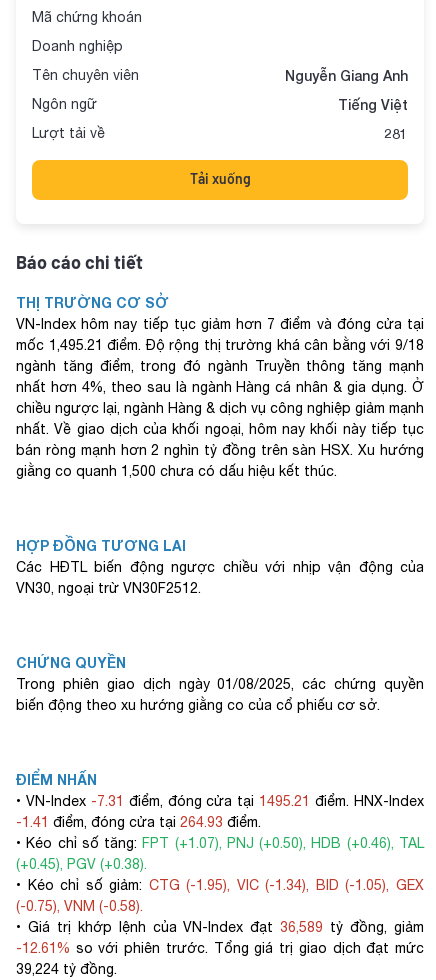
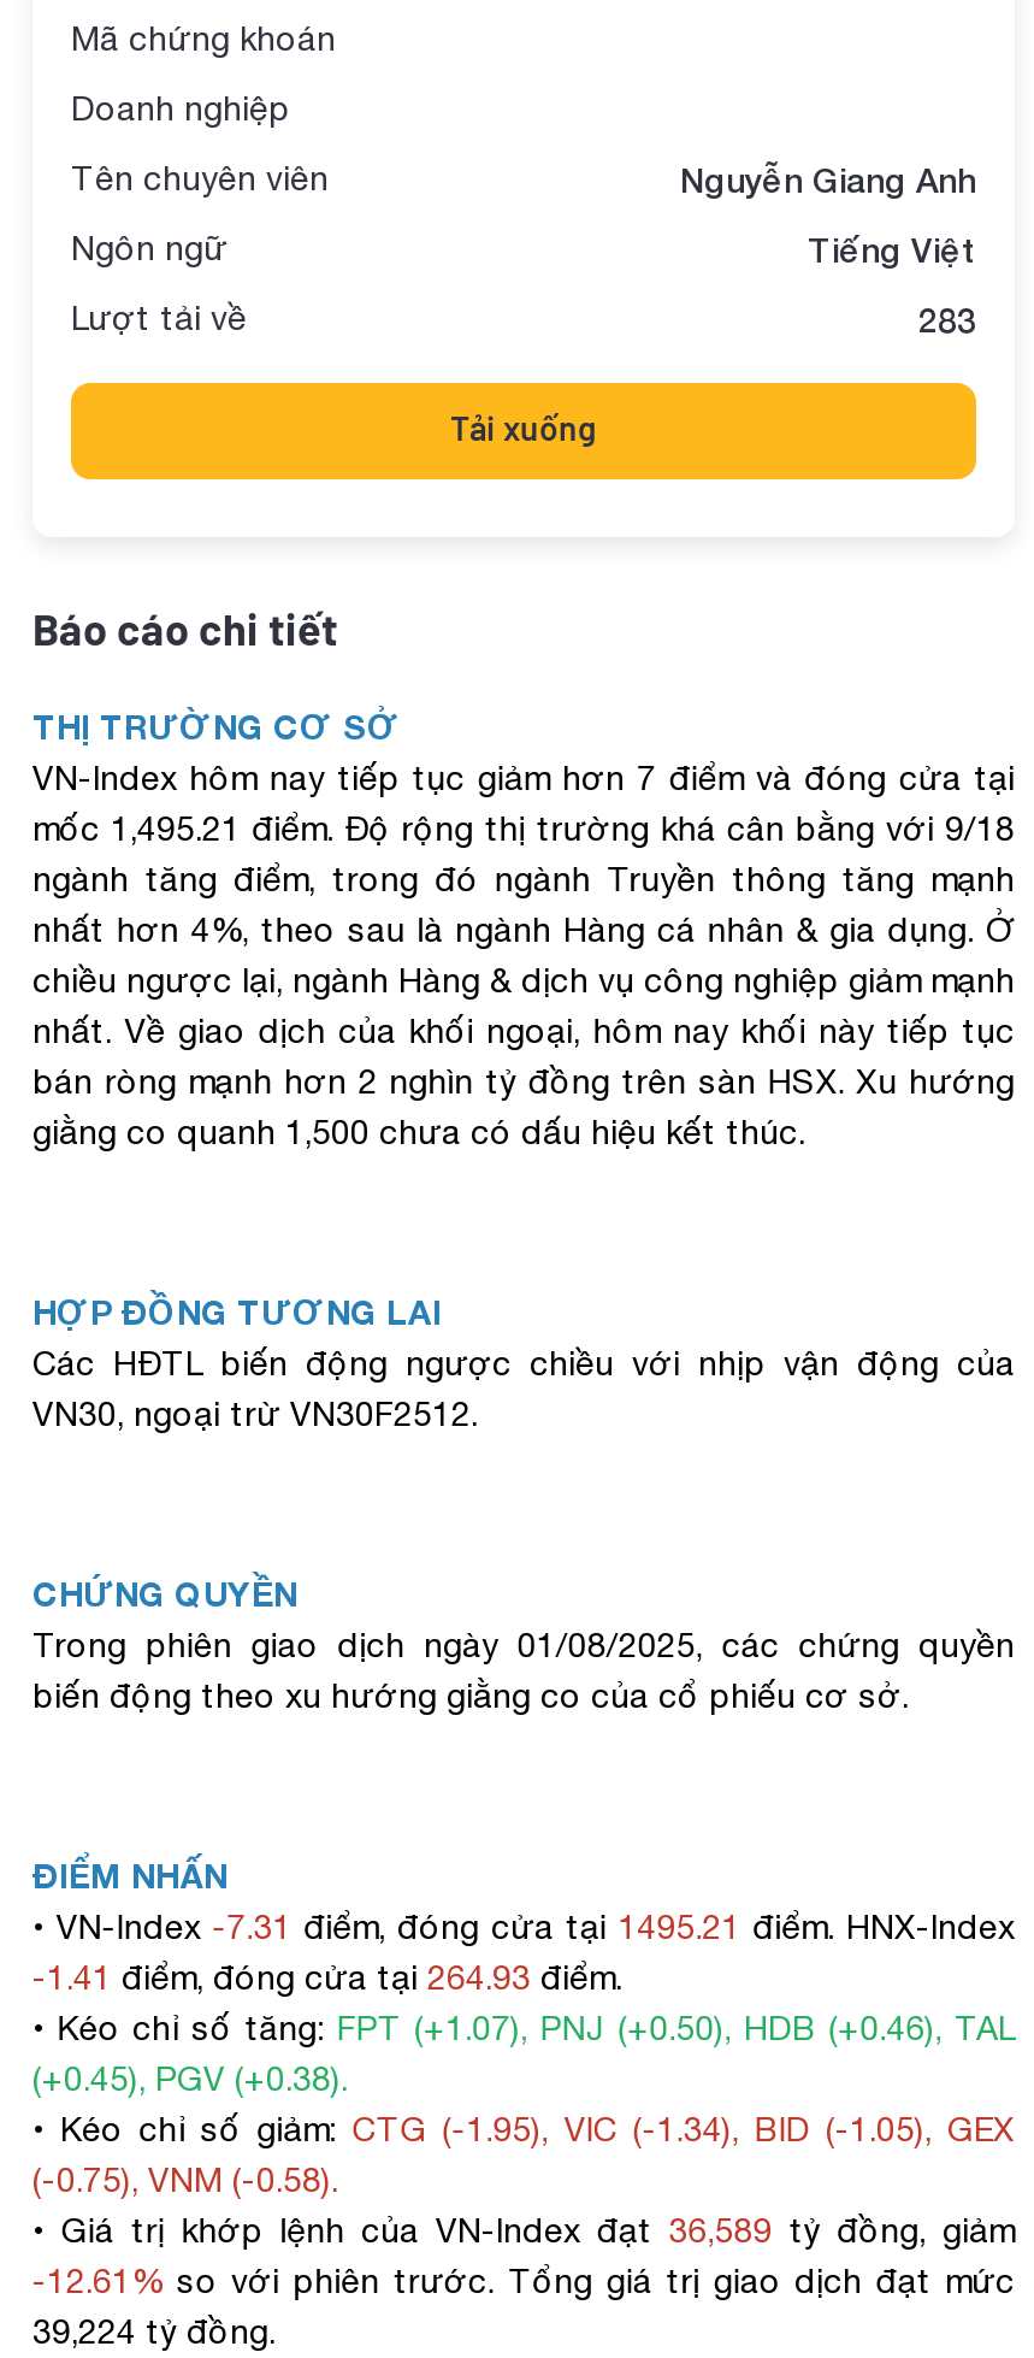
- 281
+ 283
